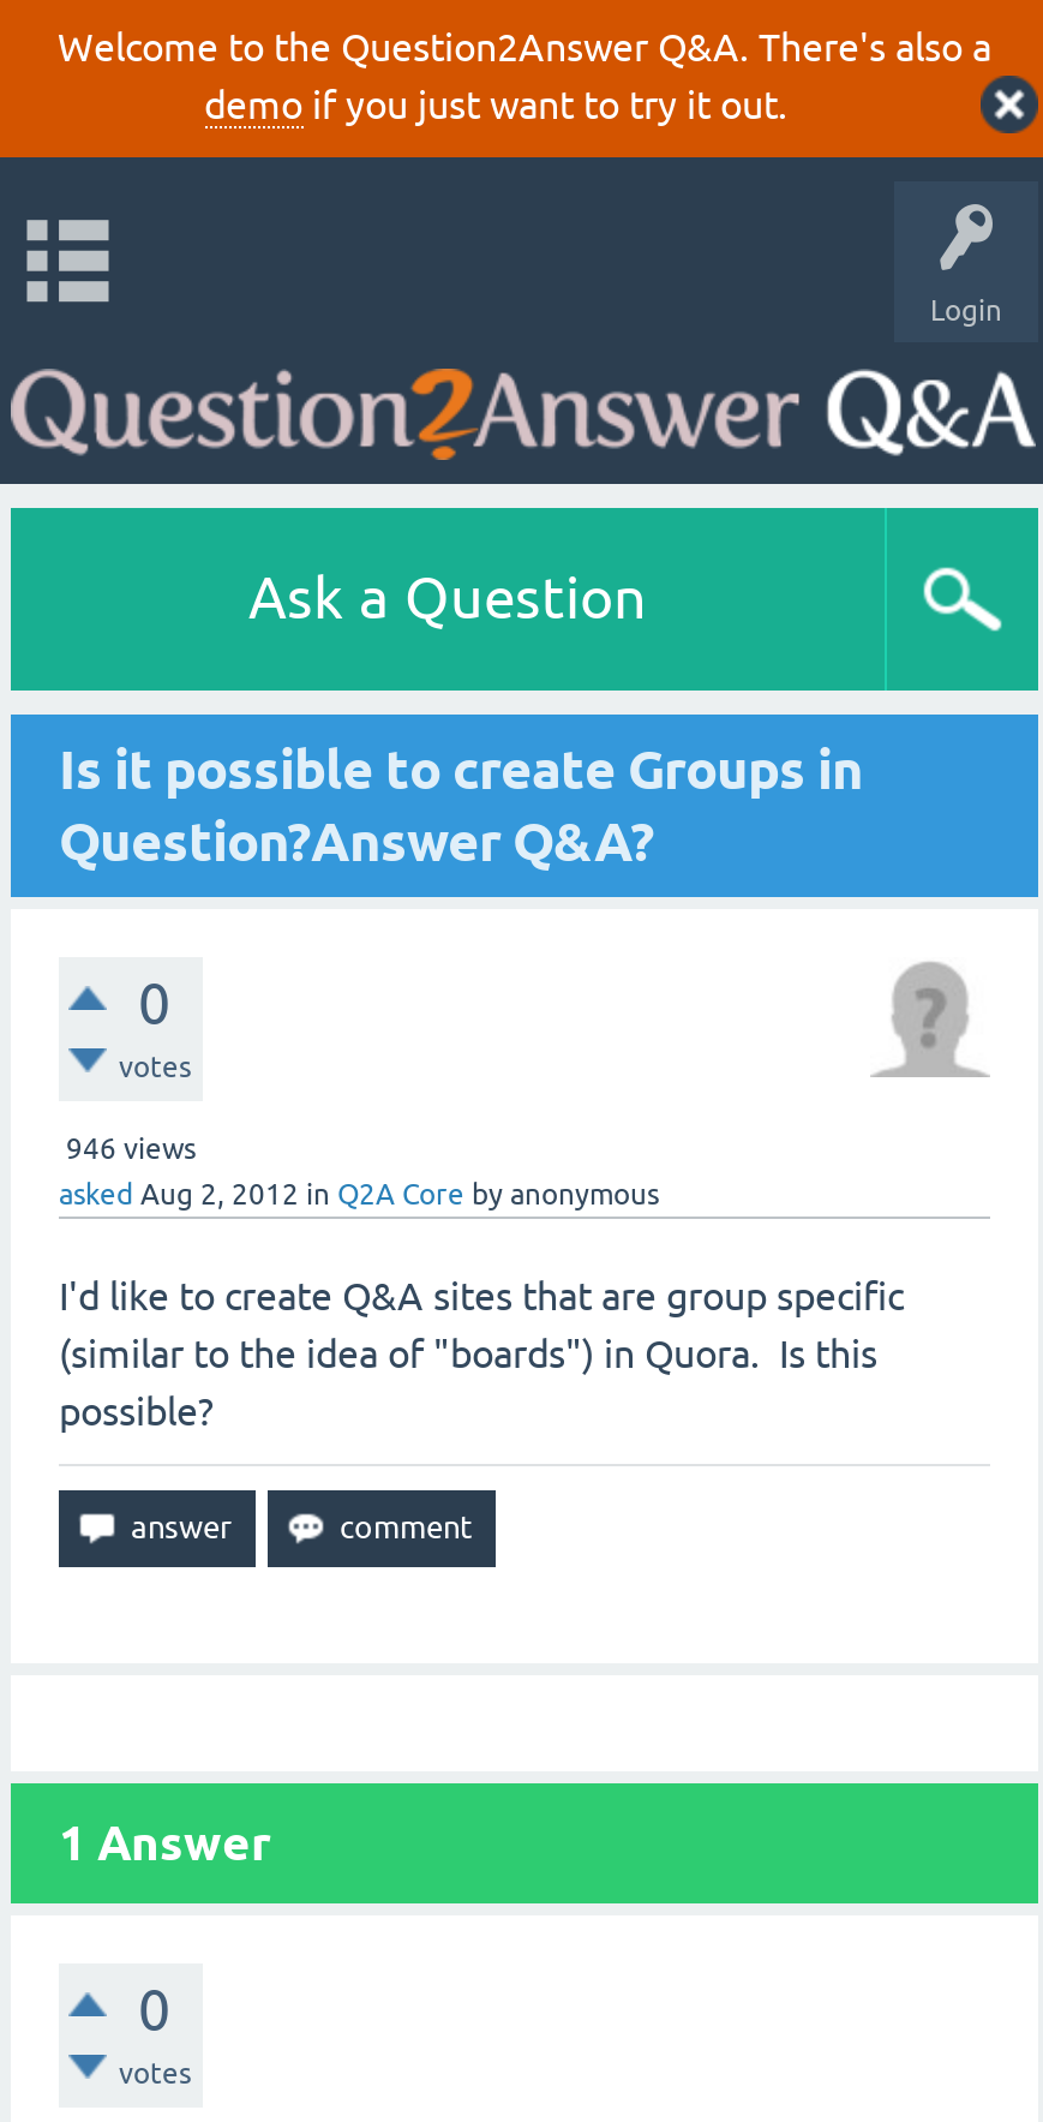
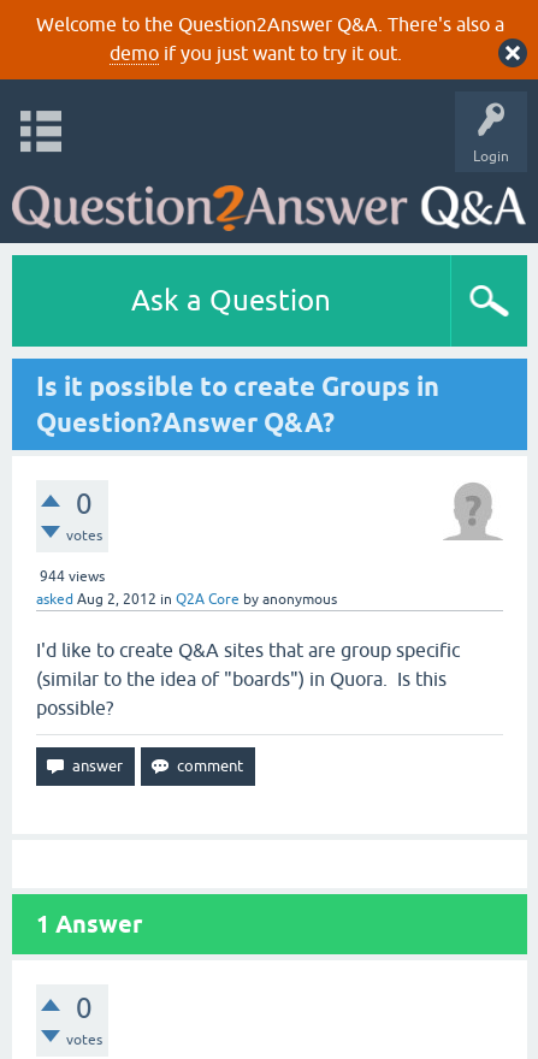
- 946 views
+ 944 views
